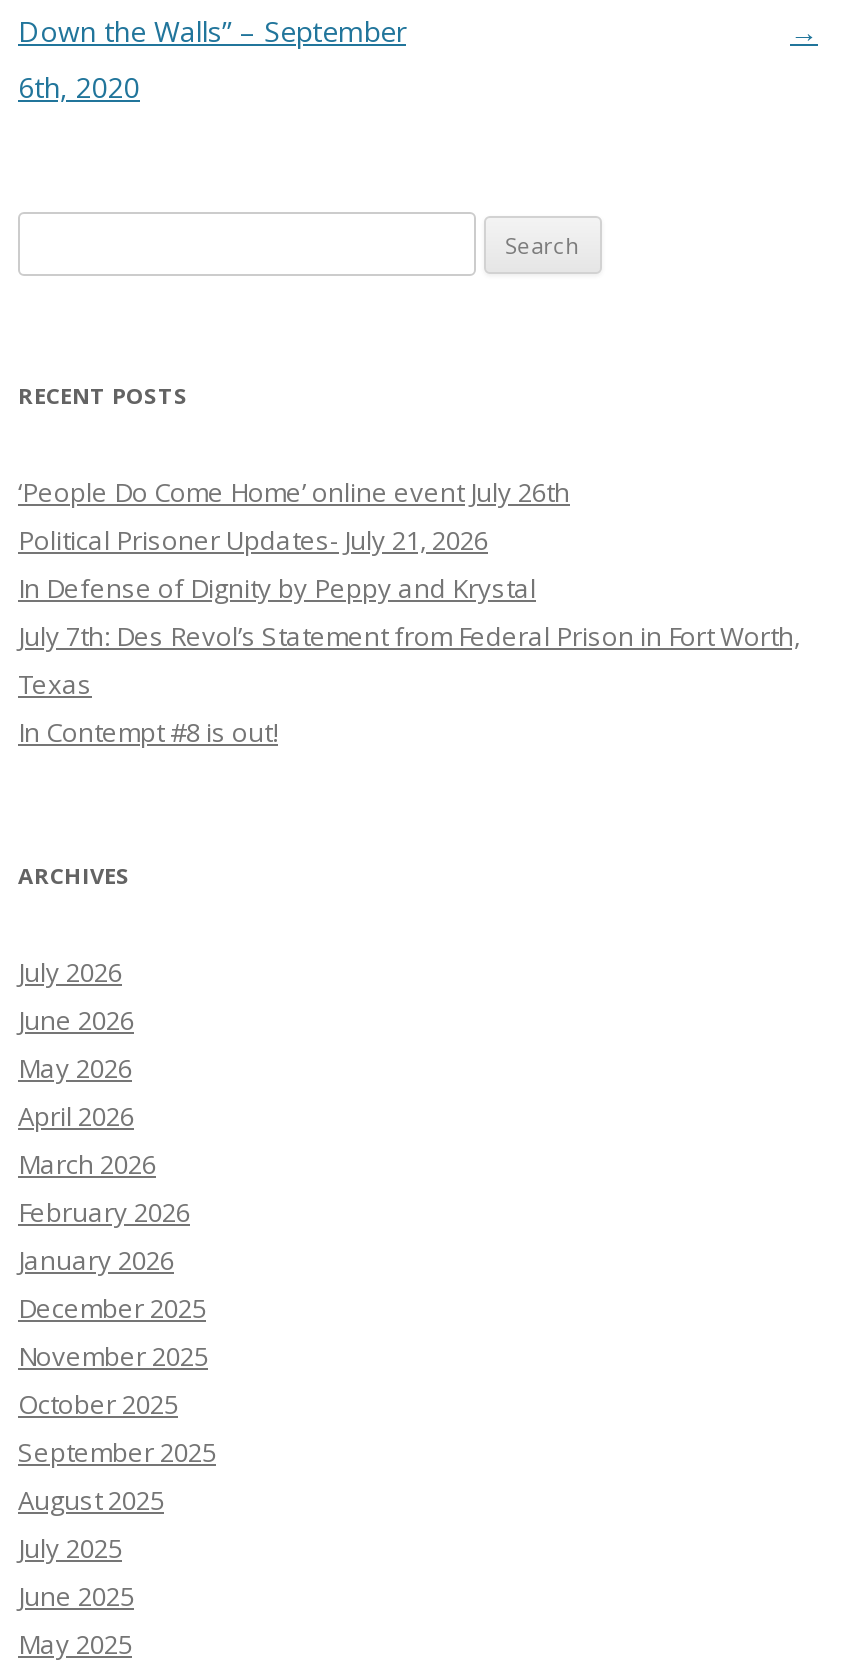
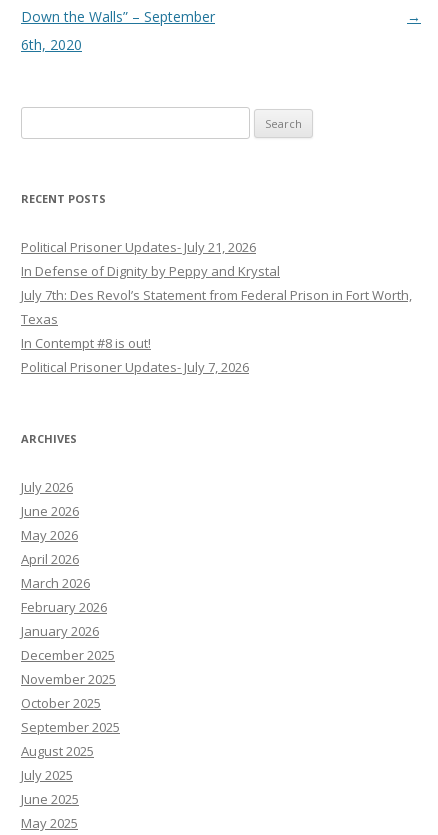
- ‘People Do Come Home’ online event July 26th

moved up: Political Prisoner Updates- July 21, 2026 | In Defense of Dignity by Peppy and Krystal | July 7th: Des Revol’s Statement from Federal Prison in Fort Worth, | Texas | In Contempt #8 is out!

+ Political Prisoner Updates- July 7, 2026
